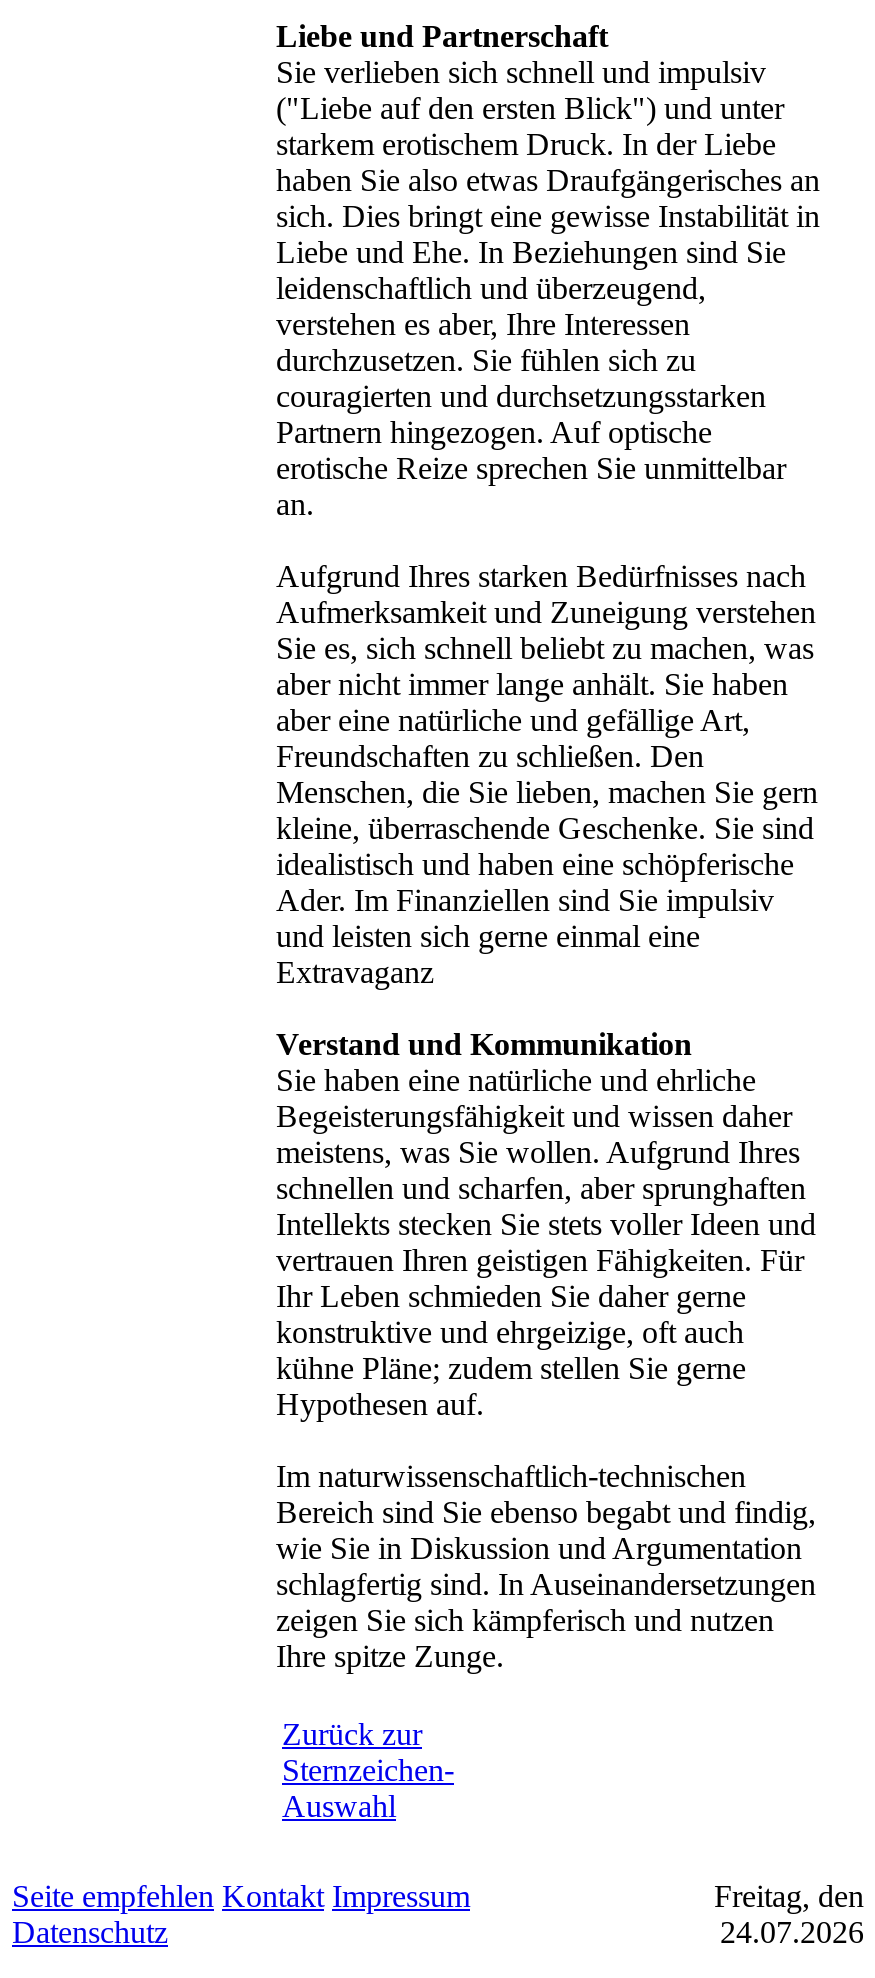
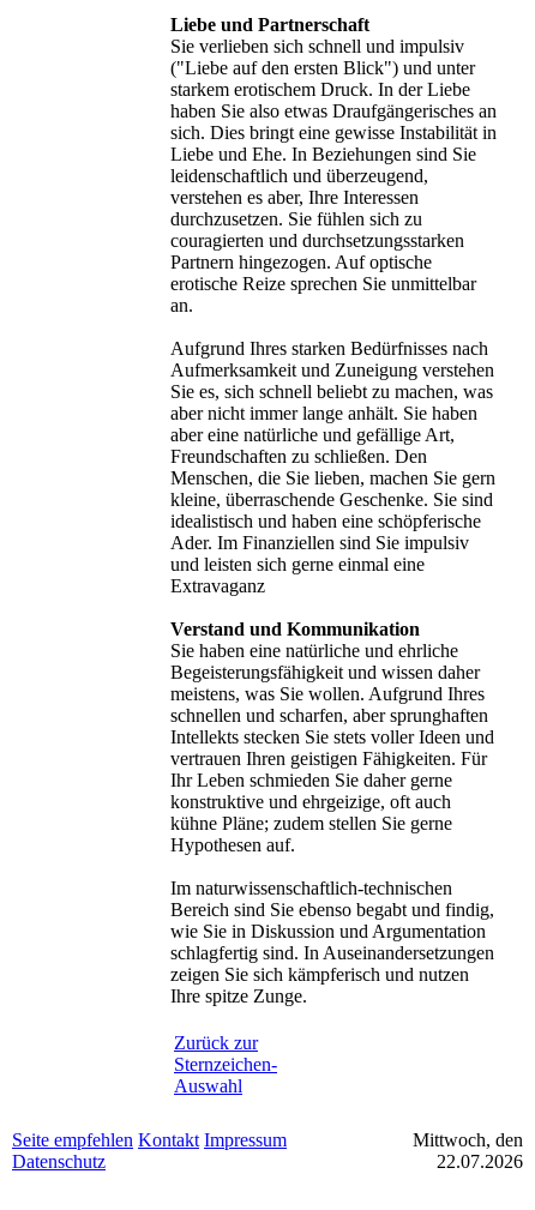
- Freitag, den
+ Mittwoch, den

- 24.07.2026
+ 22.07.2026
